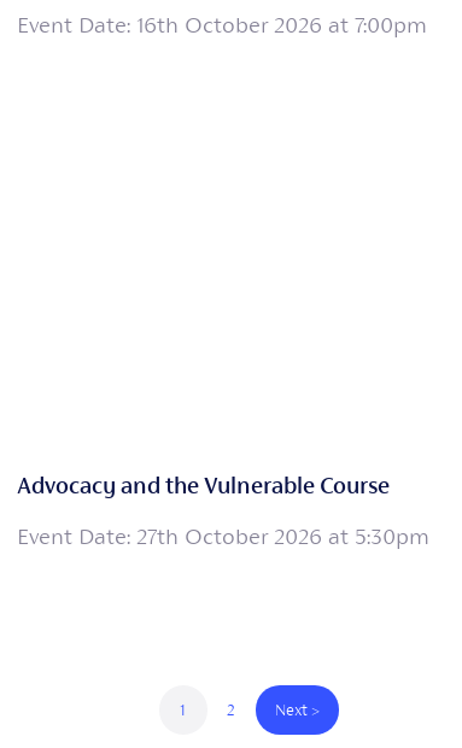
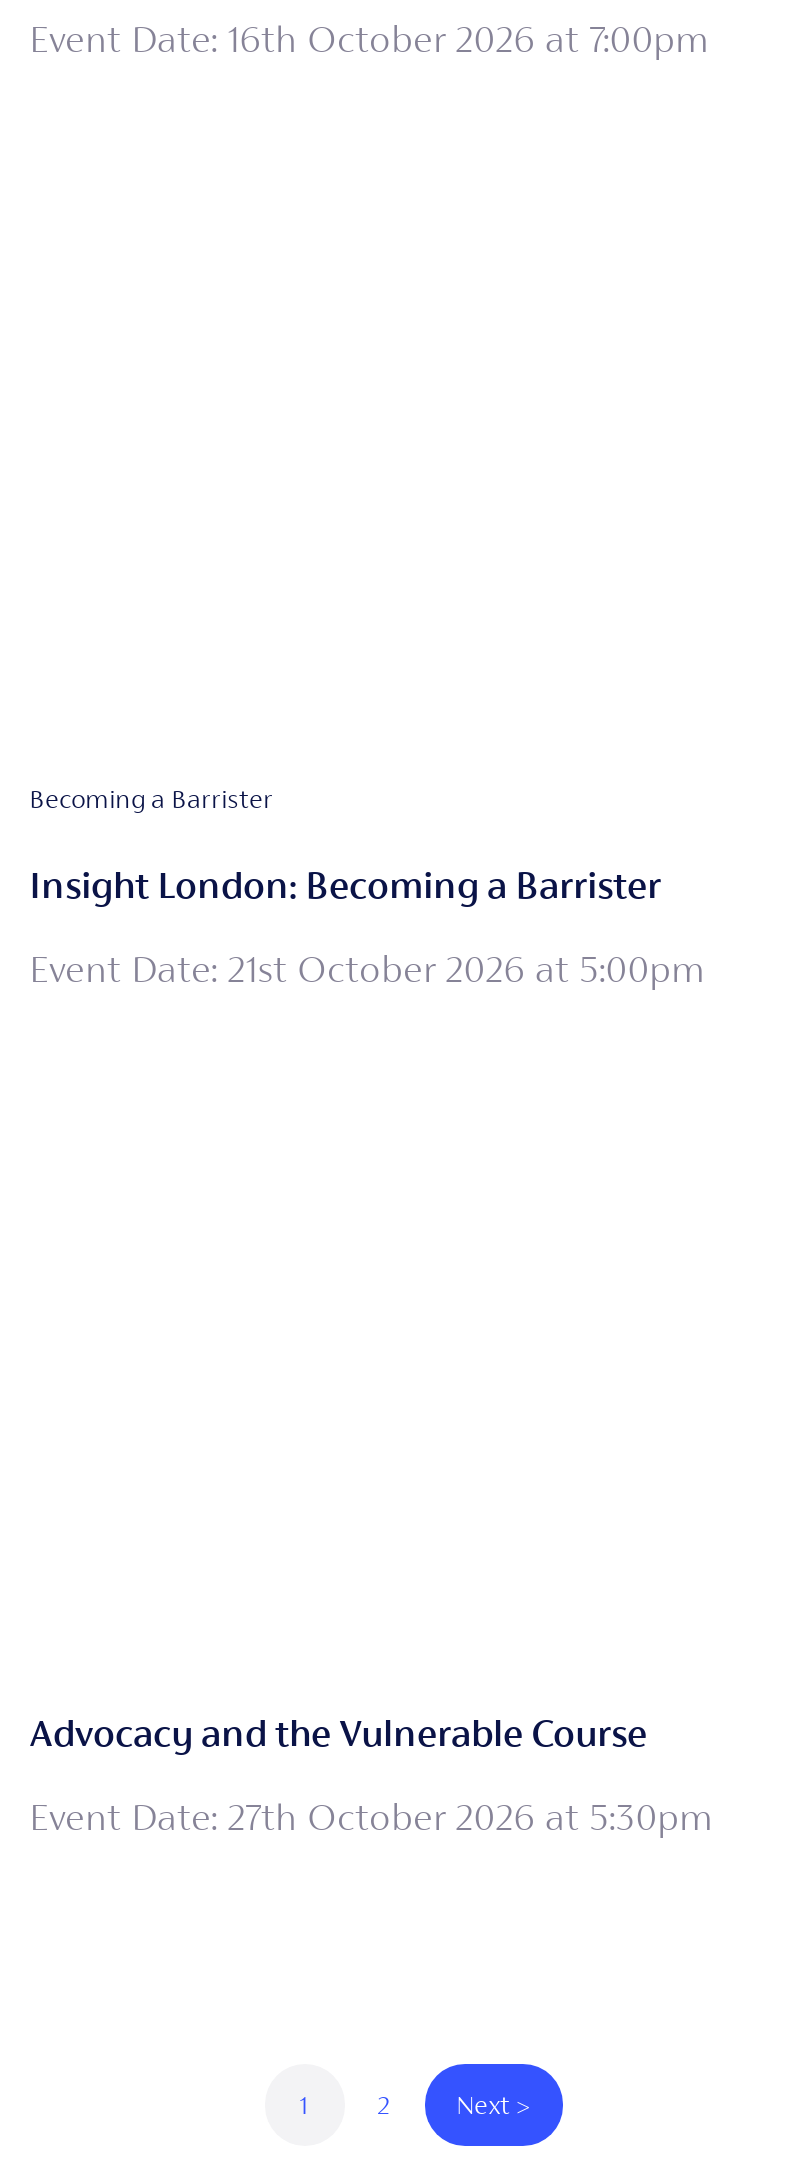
+ Becoming a Barrister
+ Insight London: Becoming a Barrister
+ Event Date: 21st October 2026 at 5:00pm
